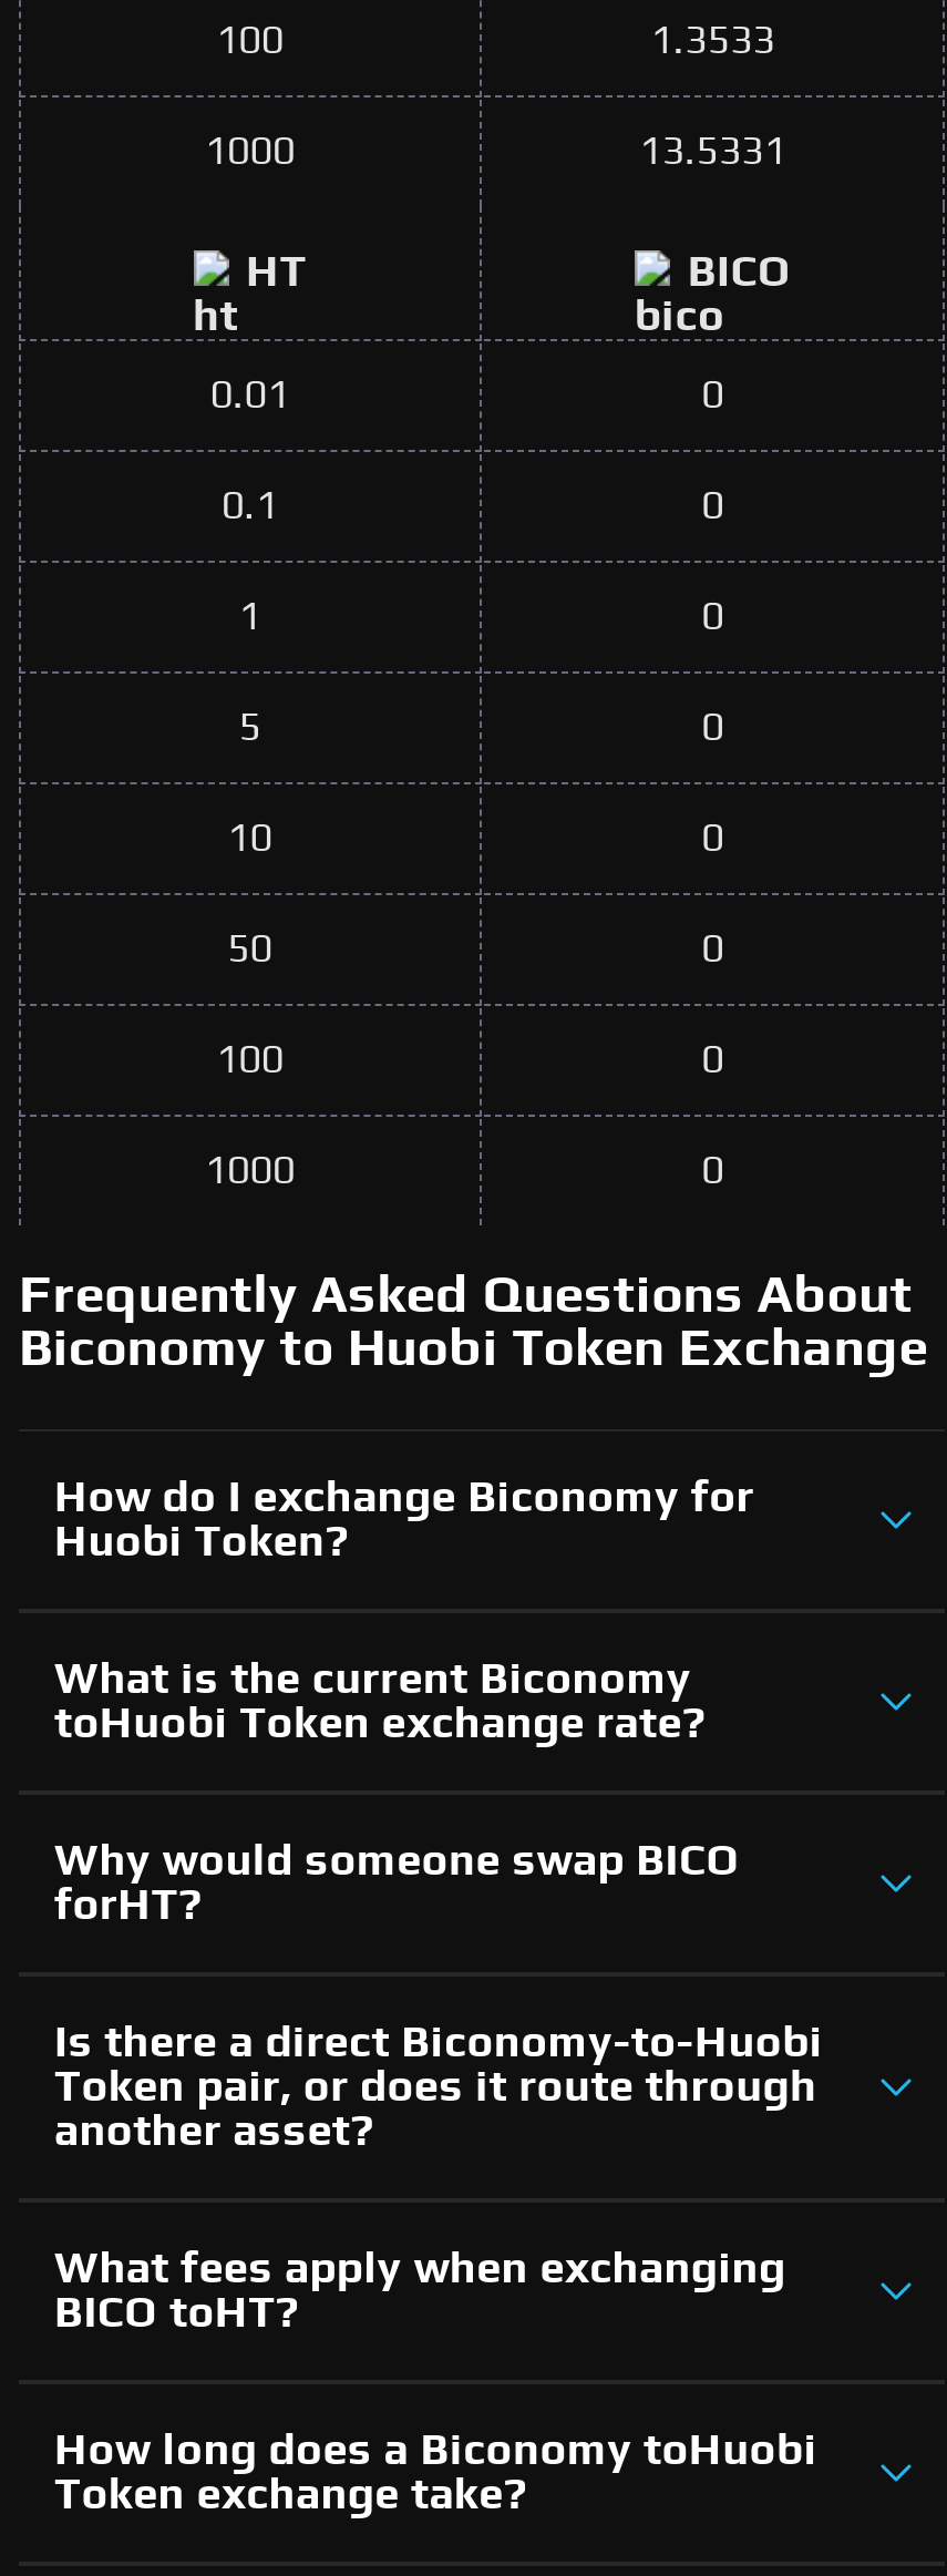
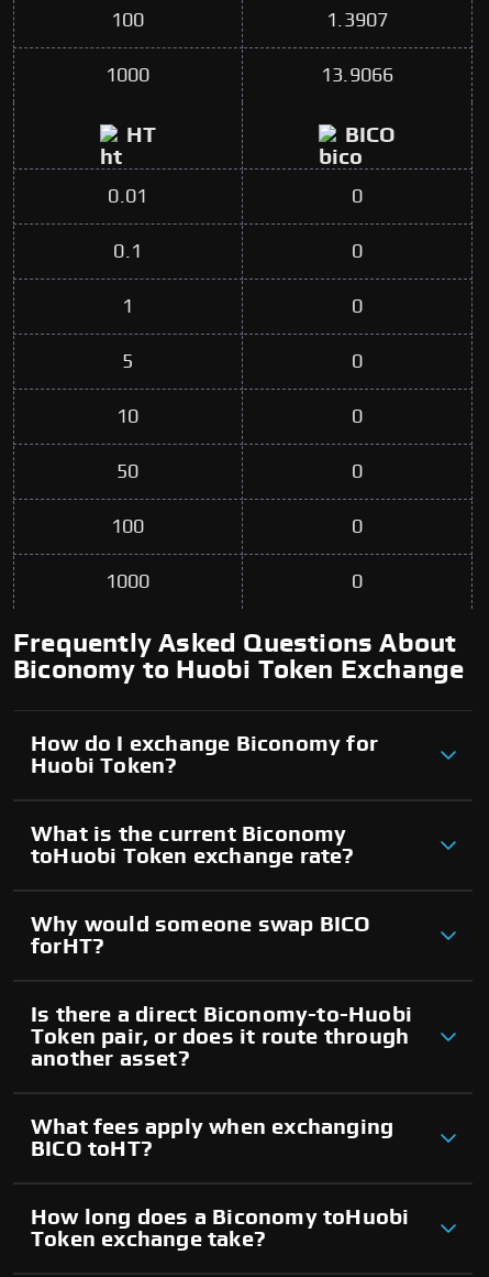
- 1.3533
+ 1.3907

- 13.5331
+ 13.9066
